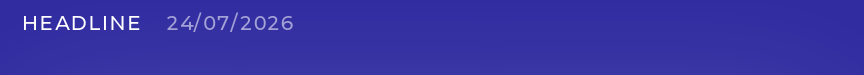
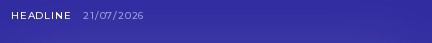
- HEADLINE 24/07/2026
+ HEADLINE 21/07/2026
